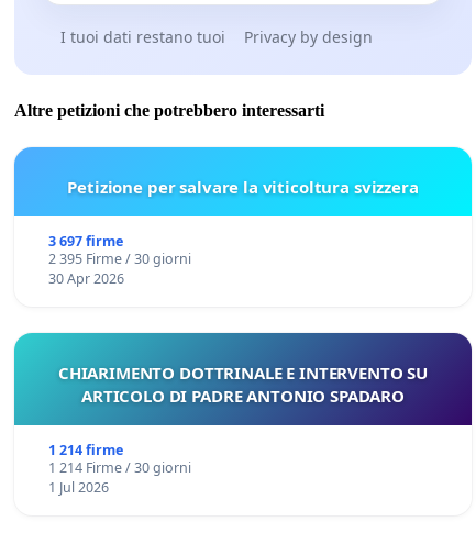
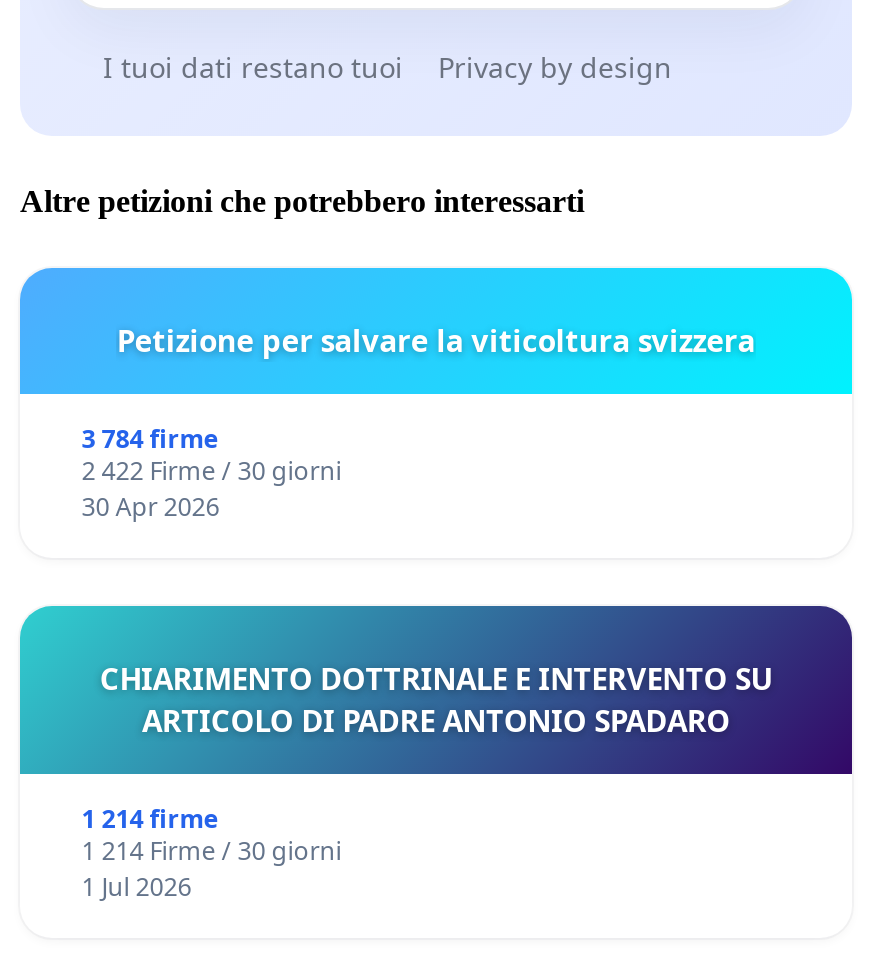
- 3 697 firme
+ 3 784 firme

- 2 395 Firme / 30 giorni
+ 2 422 Firme / 30 giorni
